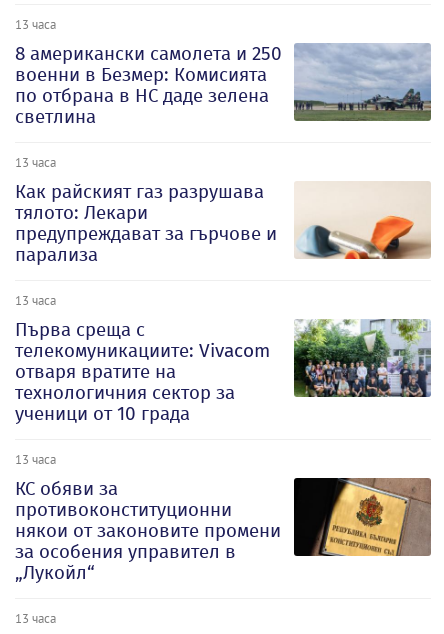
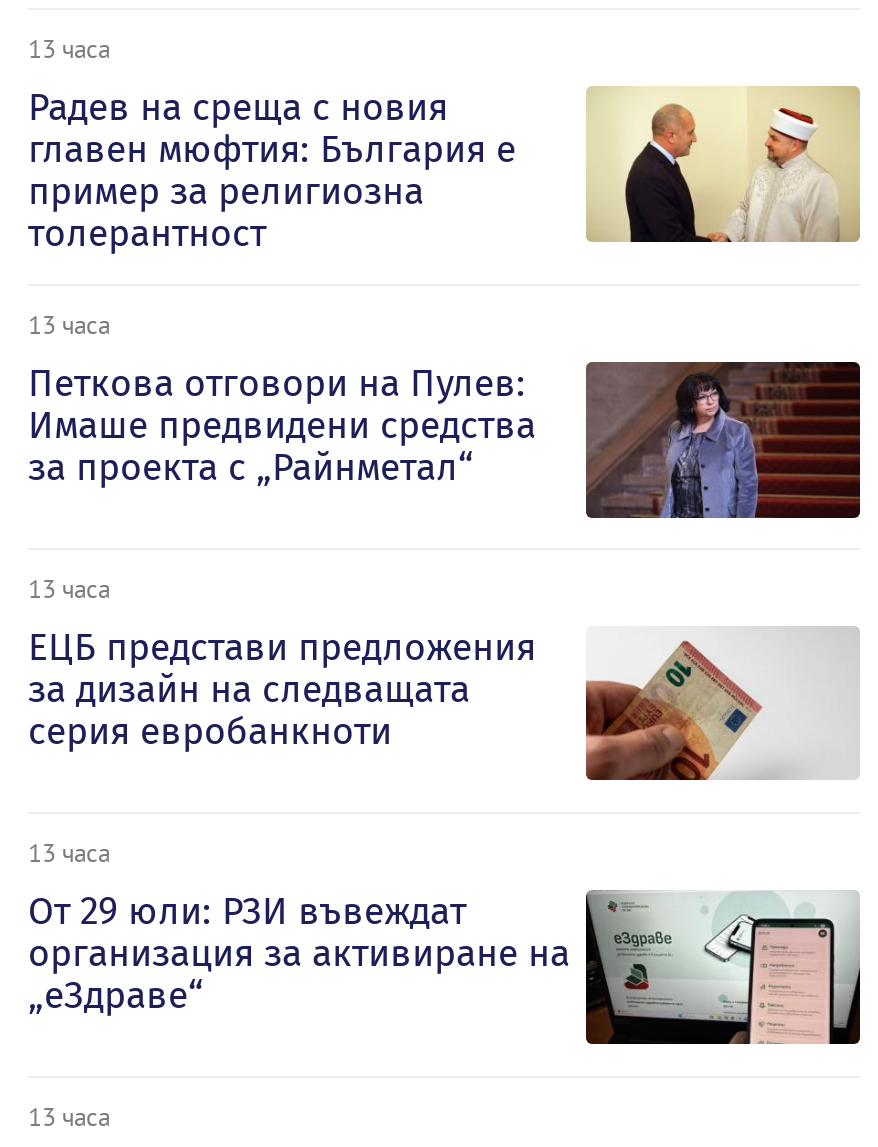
- [image]
- 8 американски самолета и 250
- военни в Безмер: Комисията
- по отбрана в НС даде зелена
- светлина
+ [image]
+ Радев на среща с новия
+ главен мюфтия: България е
+ пример за религиозна
+ толерантност

- [image]
- Как райският газ разрушава
- тялото: Лекари
- предупреждават за гърчове и
- парализа
+ [image]
+ Петкова отговори на Пулев:
+ Имаше предвидени средства
+ за проекта с „Райнметал“

- [image]
- Първа среща с
- телекомуникациите: Vivacom
- отваря вратите на
- технологичния сектор за
- ученици от 10 града
+ [image]
+ ЕЦБ представи предложения
+ за дизайн на следващата
+ серия евробанкноти

- [image]
- КС обяви за
- противоконституционни
- някои от законовите промени
- за особения управител в
- „Лукойл“
+ [image]
+ От 29 юли: РЗИ въвеждат
+ организация за активиране на
+ „еЗдраве“
